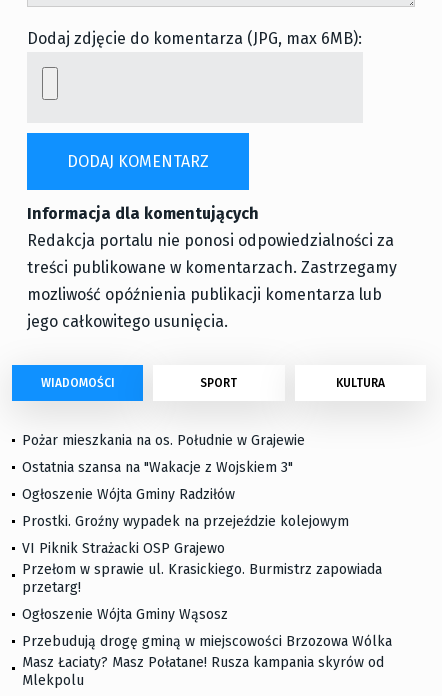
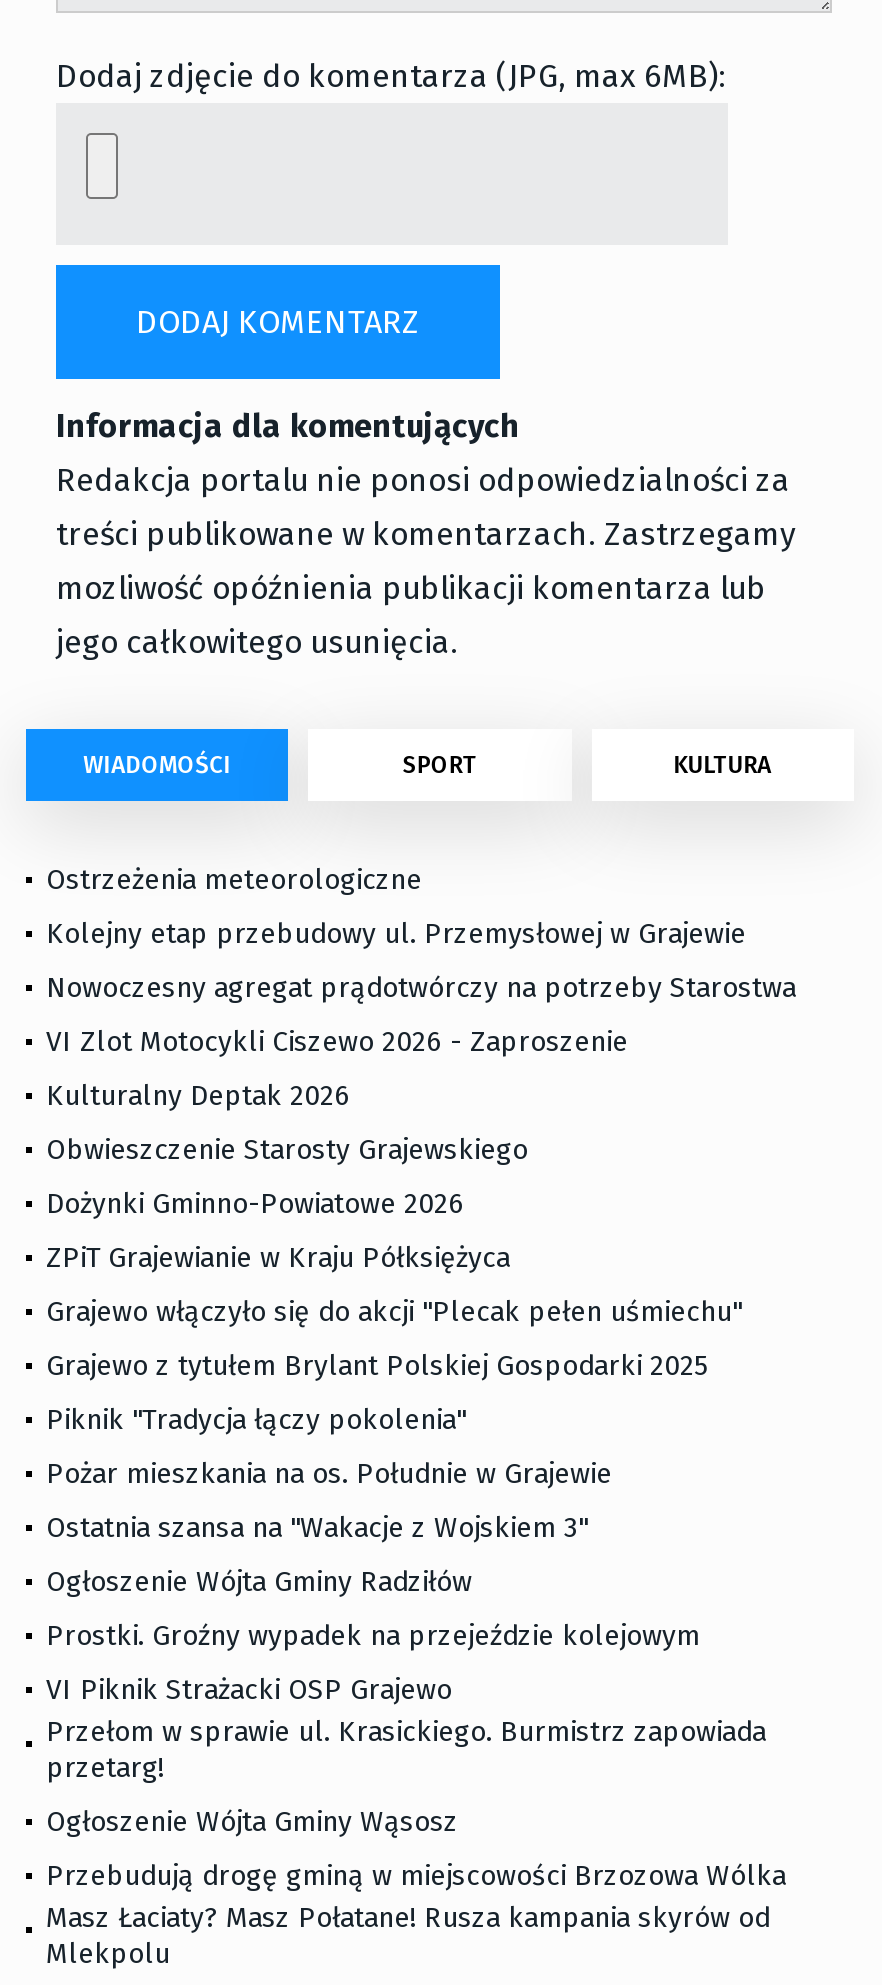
+ Ostrzeżenia meteorologiczne
+ Kolejny etap przebudowy ul. Przemysłowej w Grajewie
+ Nowoczesny agregat prądotwórczy na potrzeby Starostwa
+ VI Zlot Motocykli Ciszewo 2026 - Zaproszenie
+ Kulturalny Deptak 2026
+ Obwieszczenie Starosty Grajewskiego
+ Dożynki Gminno-Powiatowe 2026
+ ZPiT Grajewianie w Kraju Półksiężyca
+ Grajewo włączyło się do akcji "Plecak pełen uśmiechu"
+ Grajewo z tytułem Brylant Polskiej Gospodarki 2025
+ Piknik "Tradycja łączy pokolenia"
